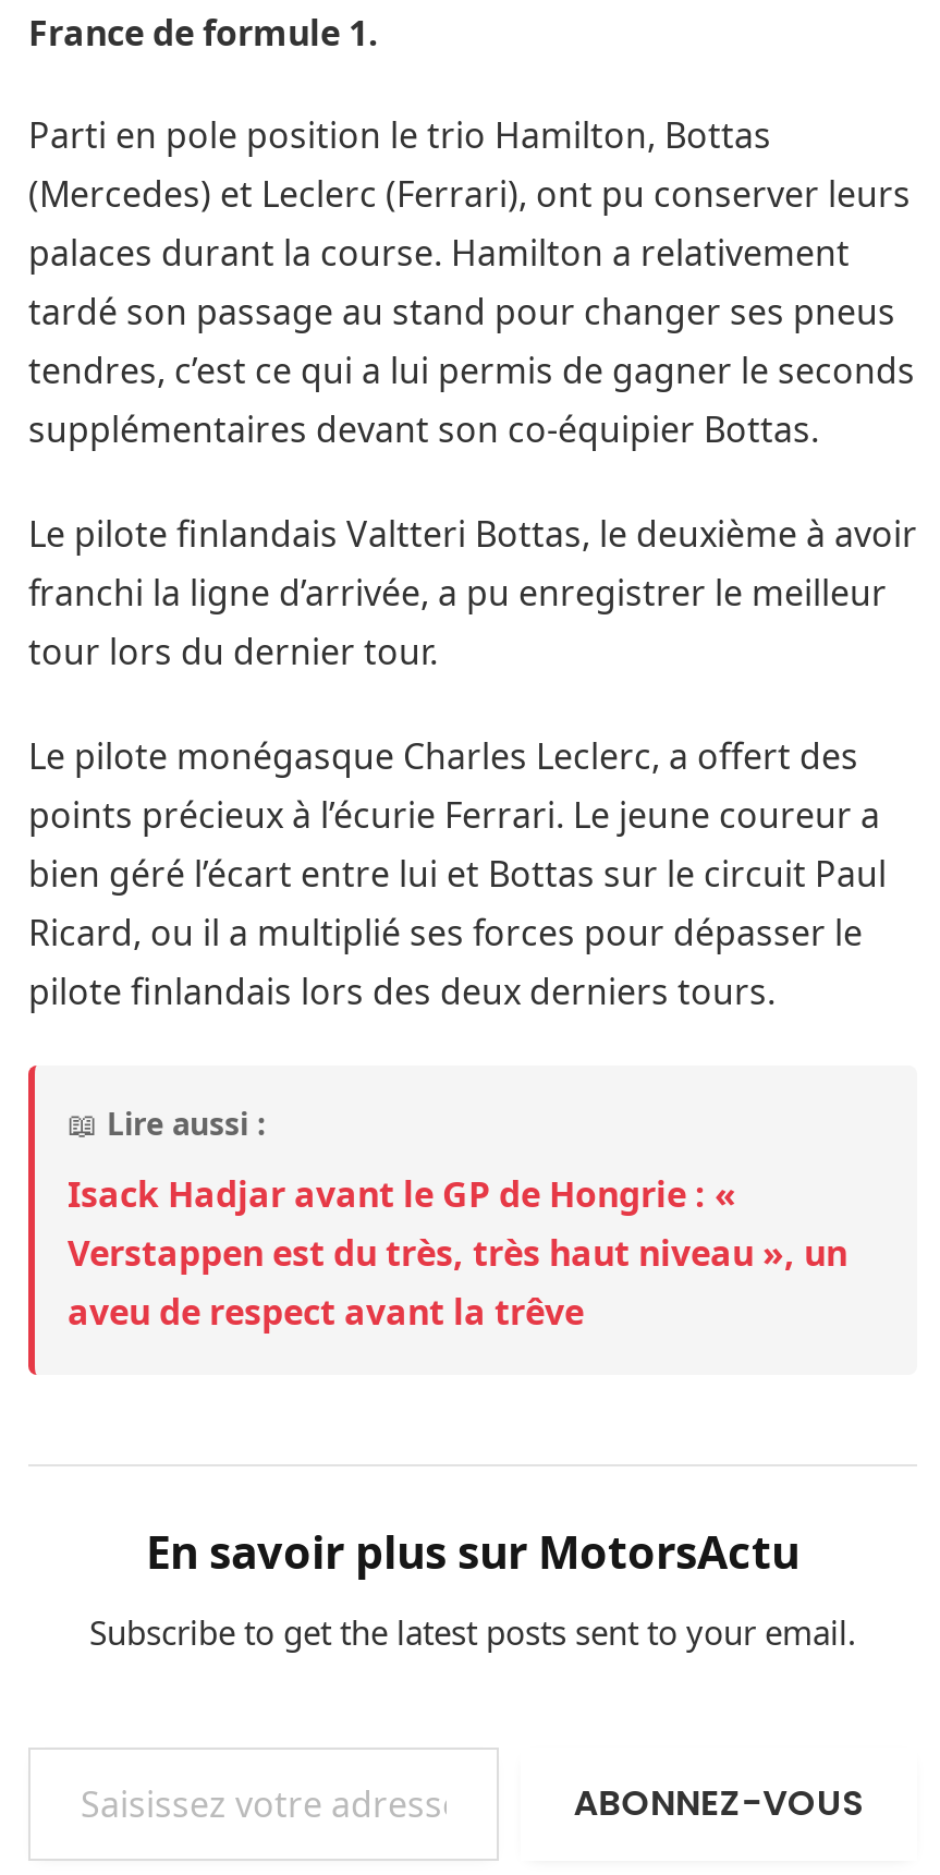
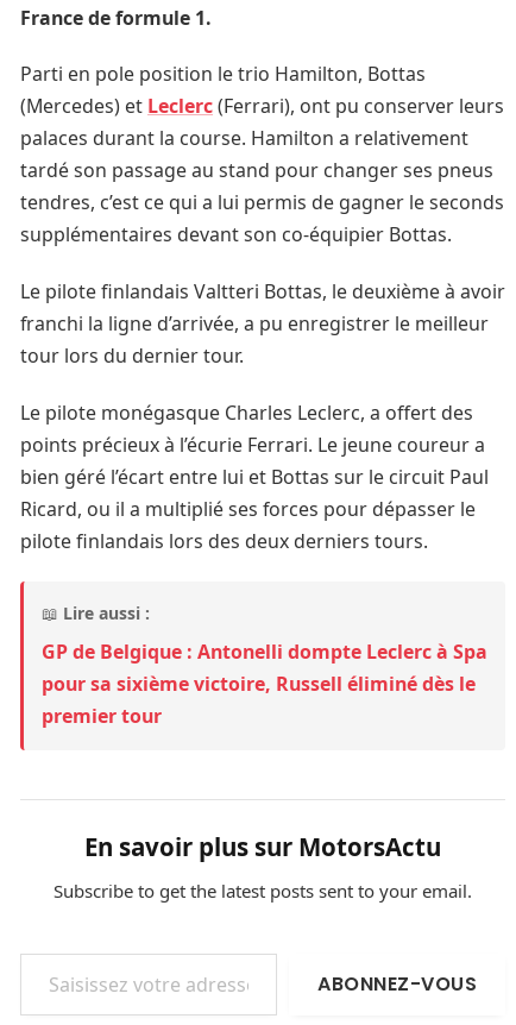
- Isack Hadjar avant le GP de Hongrie : «
- Verstappen est du très, très haut niveau », un
- aveu de respect avant la trêve
+ GP de Belgique : Antonelli dompte Leclerc à Spa
+ pour sa sixième victoire, Russell éliminé dès le
+ premier tour
